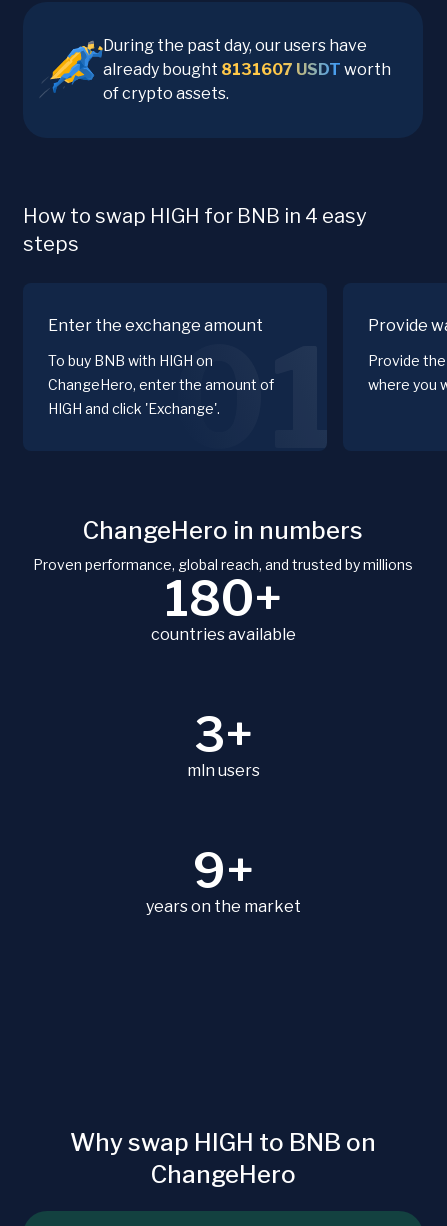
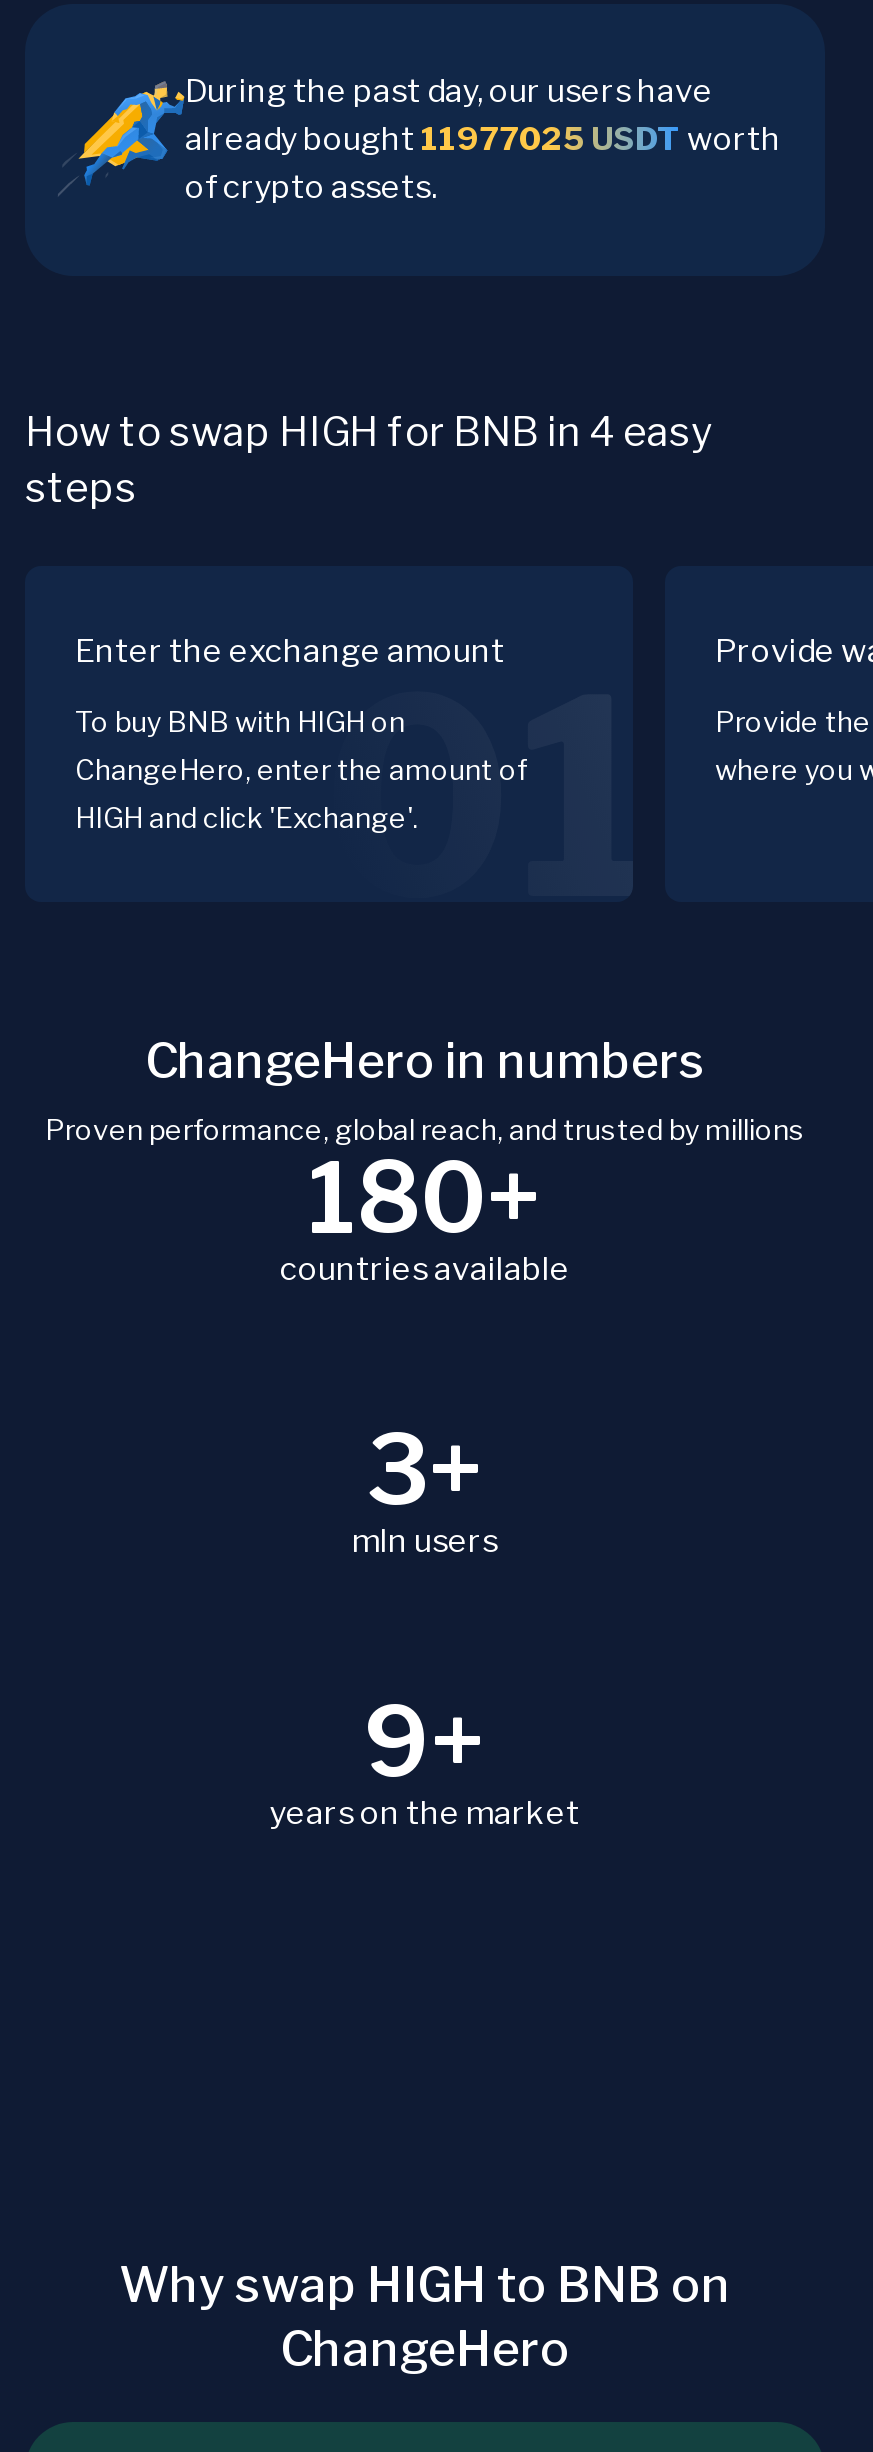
- already bought 8131607 USDT worth
+ already bought 11977025 USDT worth
